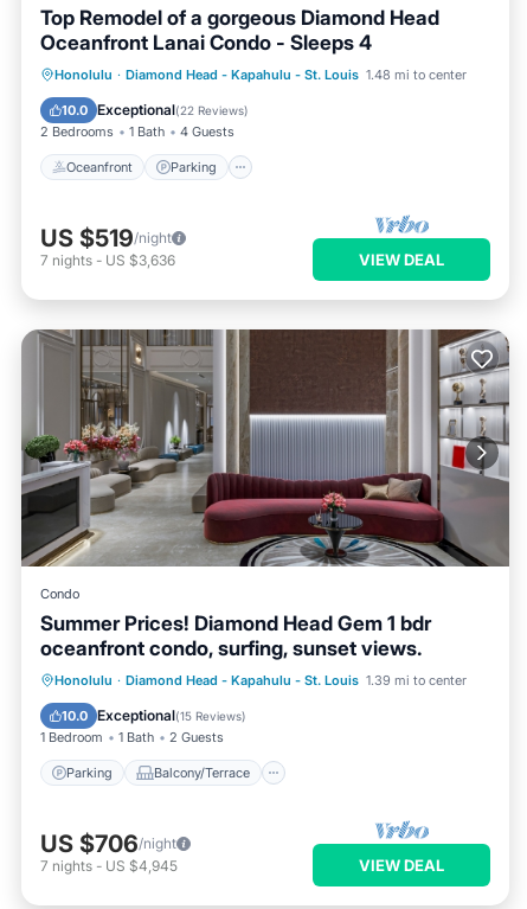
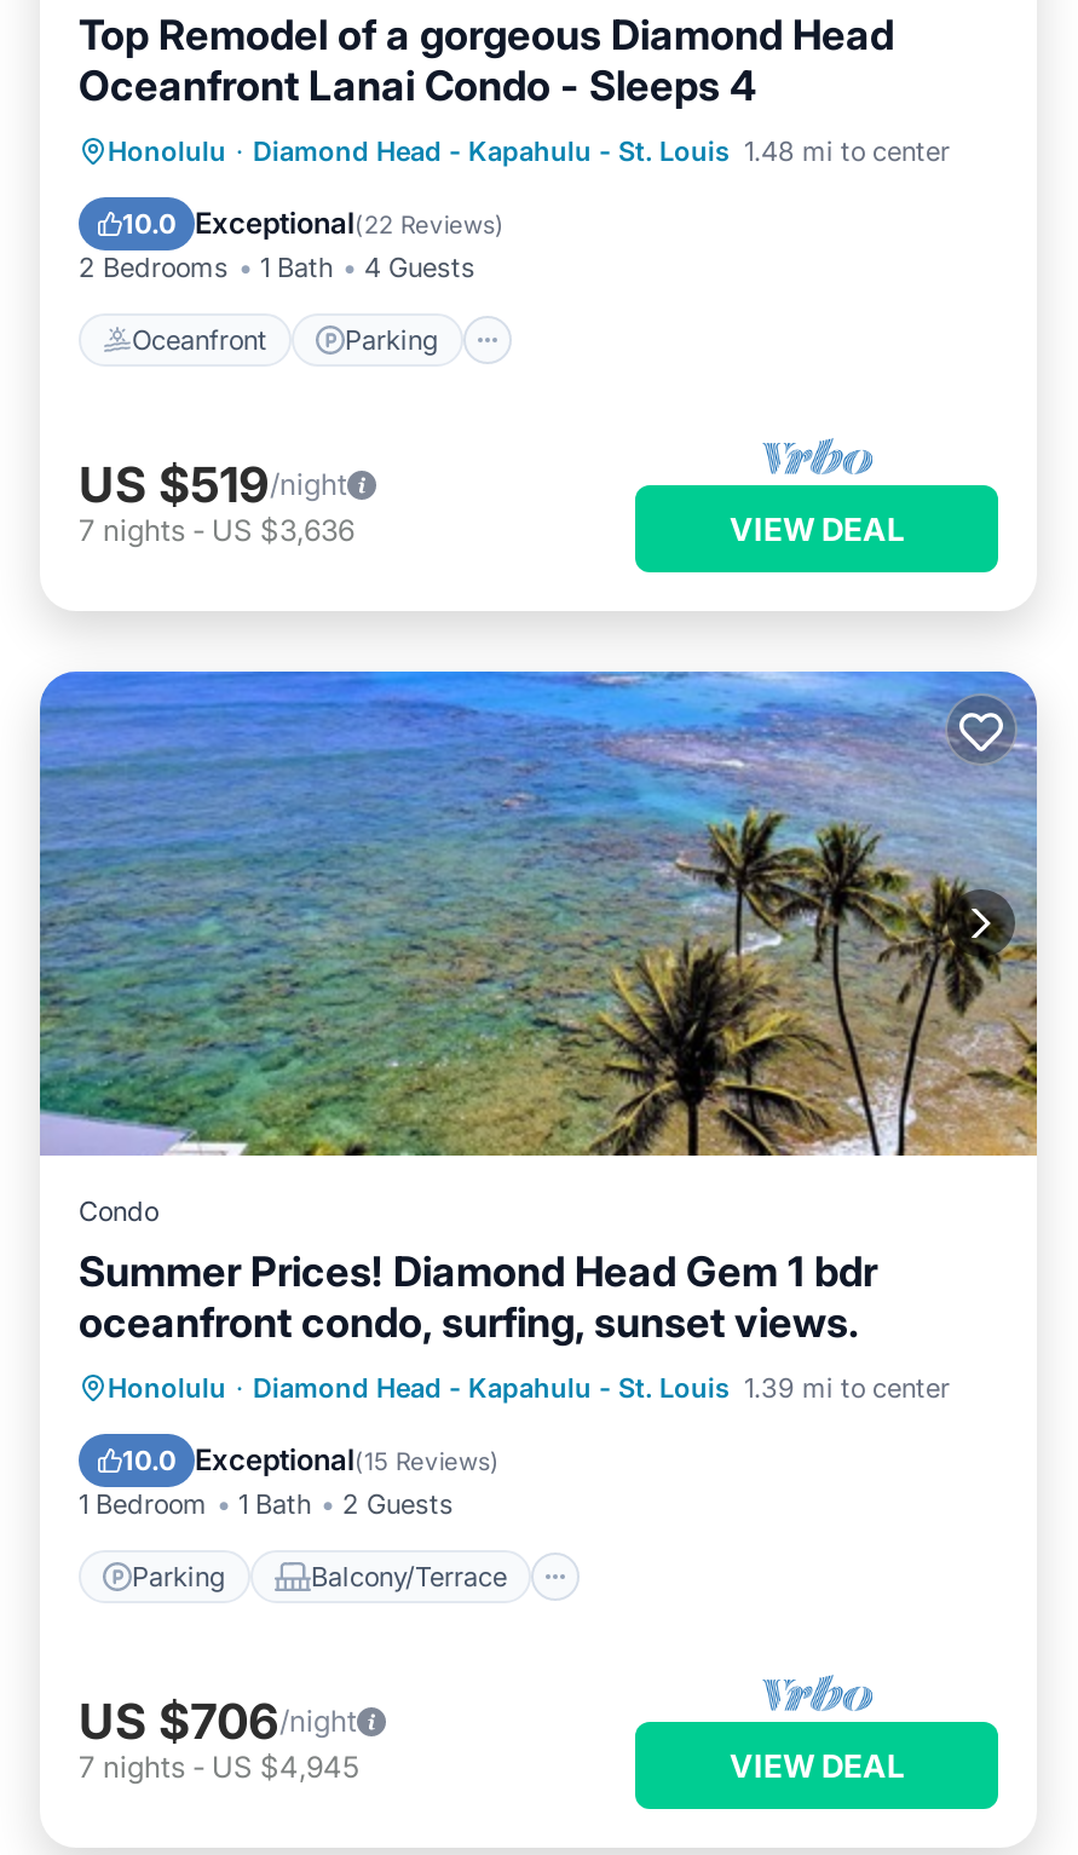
- [image]
+ [image]
